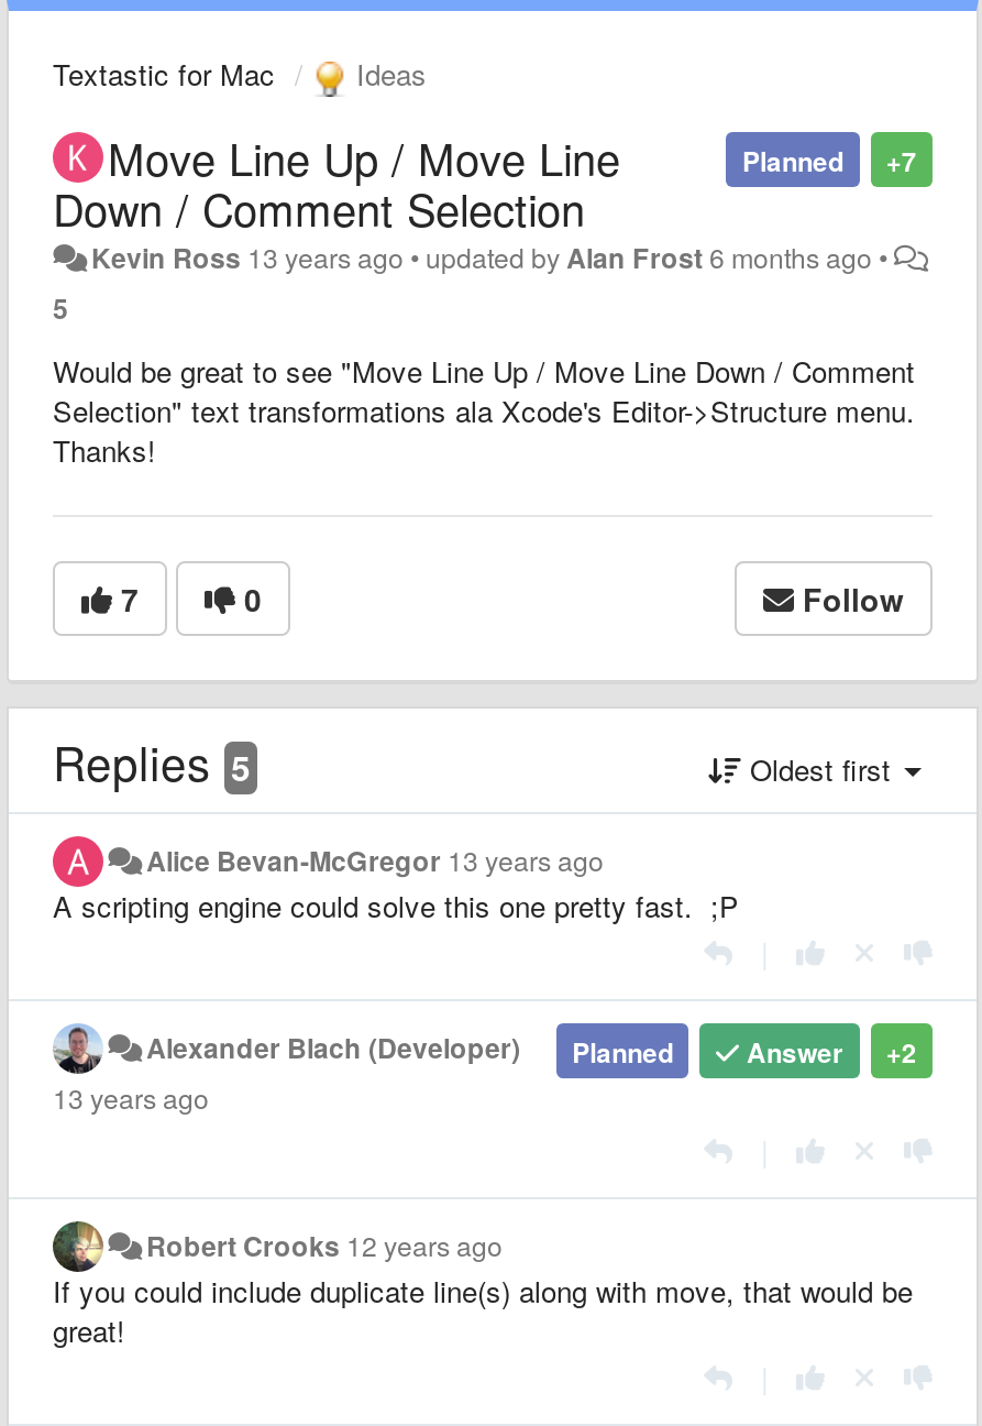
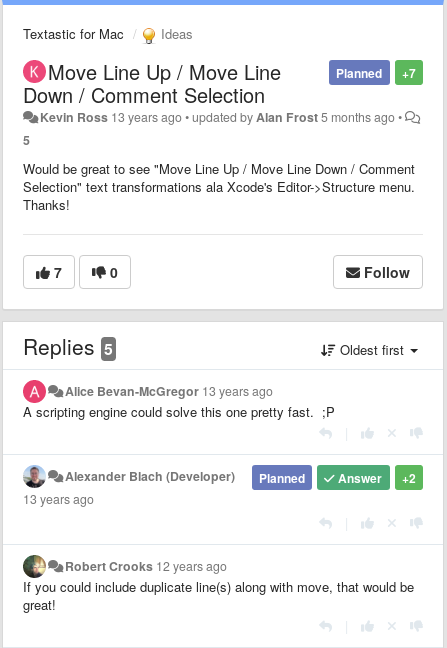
- Kevin Ross 13 years ago • updated by Alan Frost 6 months ago •
+ Kevin Ross 13 years ago • updated by Alan Frost 5 months ago •
